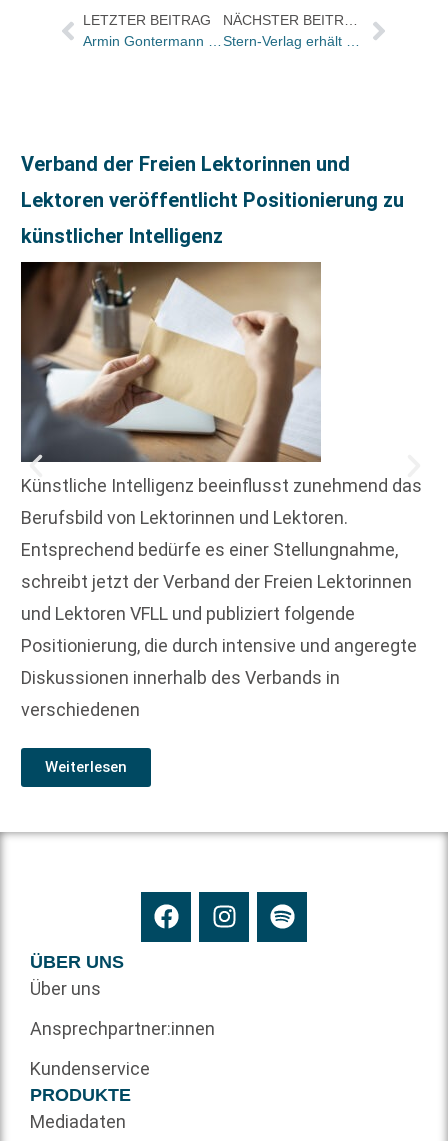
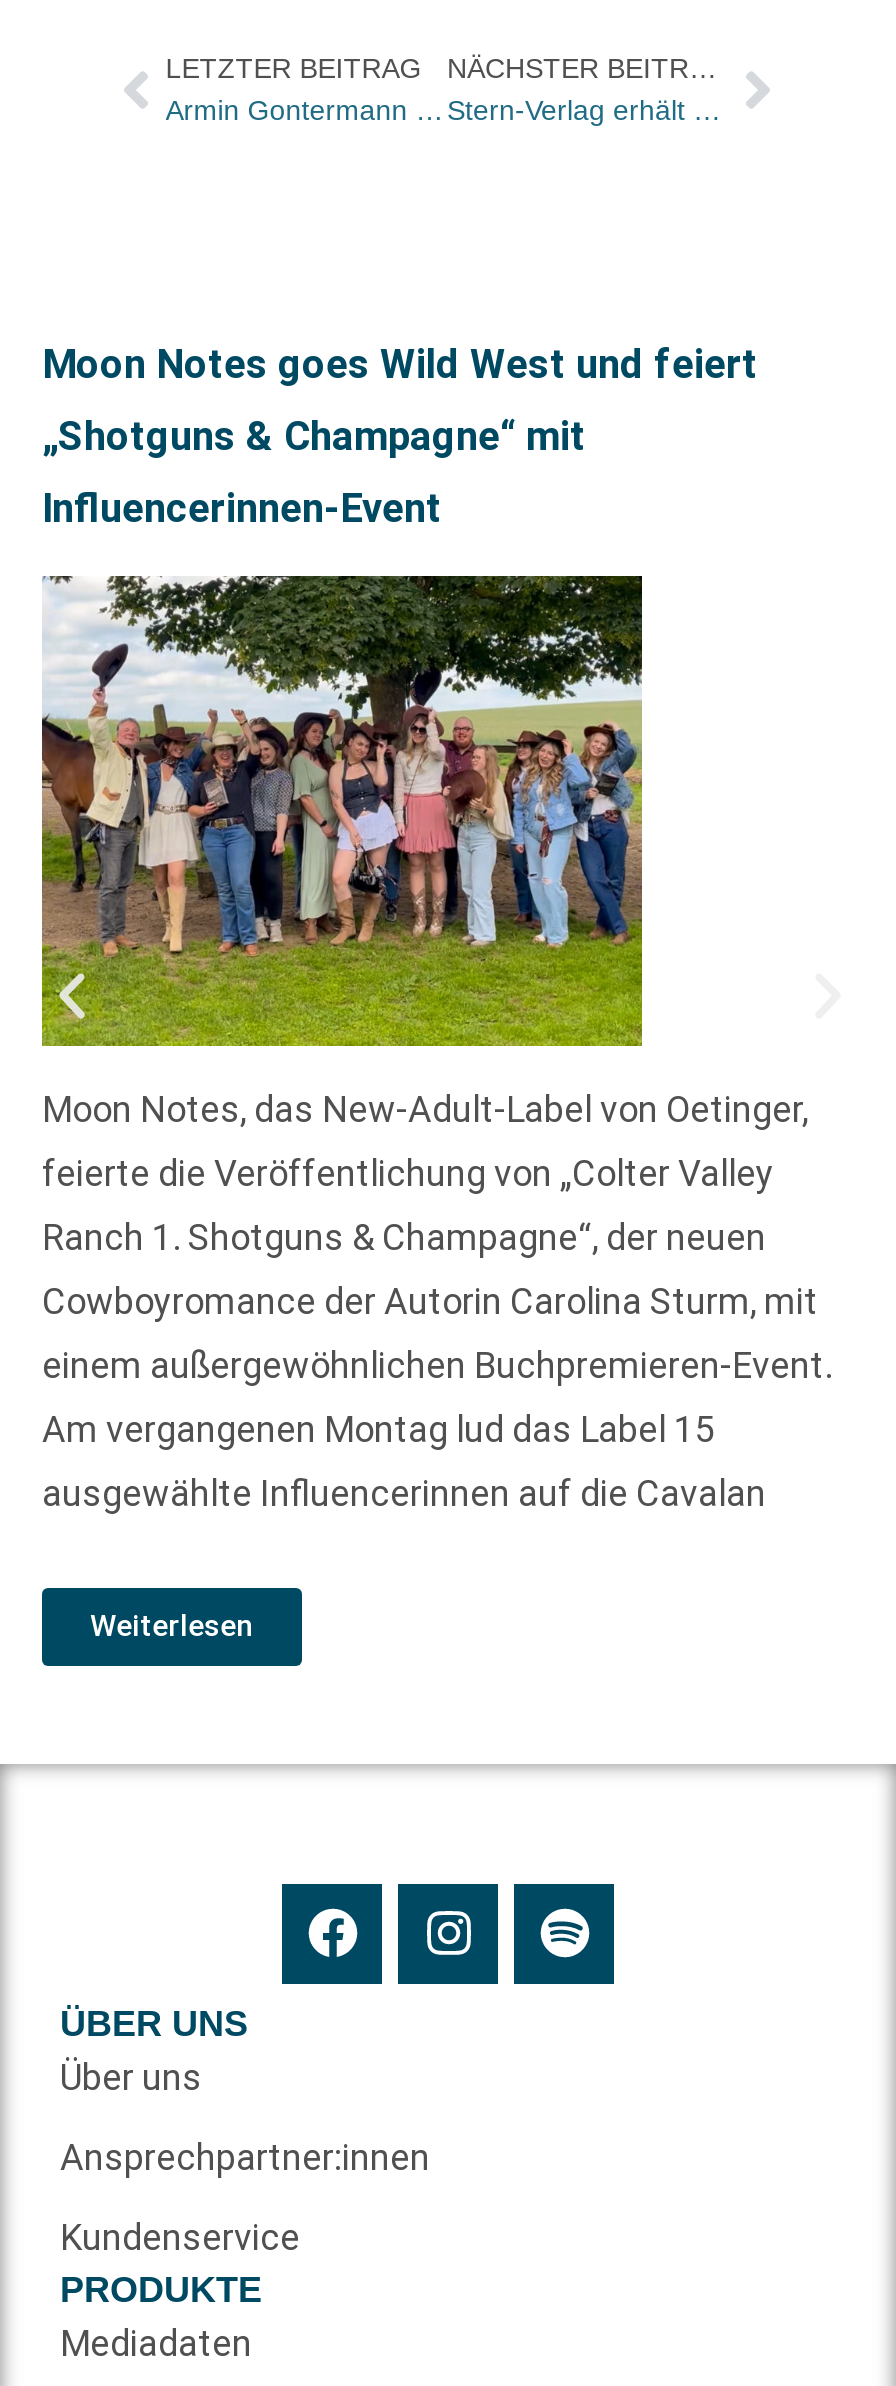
- Verband der Freien Lektorinnen und
- Lektoren veröffentlicht Positionierung zu
- künstlicher Intelligenz
+ Moon Notes goes Wild West und feiert
+ „Shotguns & Champagne“ mit
+ Influencerinnen-Event

- [image]
+ [image]

- Künstliche Intelligenz beeinflusst zunehmend das
- Berufsbild von Lektorinnen und Lektoren.
- Entsprechend bedürfe es einer Stellungnahme,
- schreibt jetzt der Verband der Freien Lektorinnen
- und Lektoren VFLL und publiziert folgende
- Positionierung, die durch intensive und angeregte
- Diskussionen innerhalb des Verbands in
- verschiedenen
+ Moon Notes, das New-Adult-Label von Oetinger,
+ feierte die Veröffentlichung von „Colter Valley
+ Ranch 1. Shotguns & Champagne“, der neuen
+ Cowboyromance der Autorin Carolina Sturm, mit
+ einem außergewöhnlichen Buchpremieren-Event.
+ Am vergangenen Montag lud das Label 15
+ ausgewählte Influencerinnen auf die Cavalan
